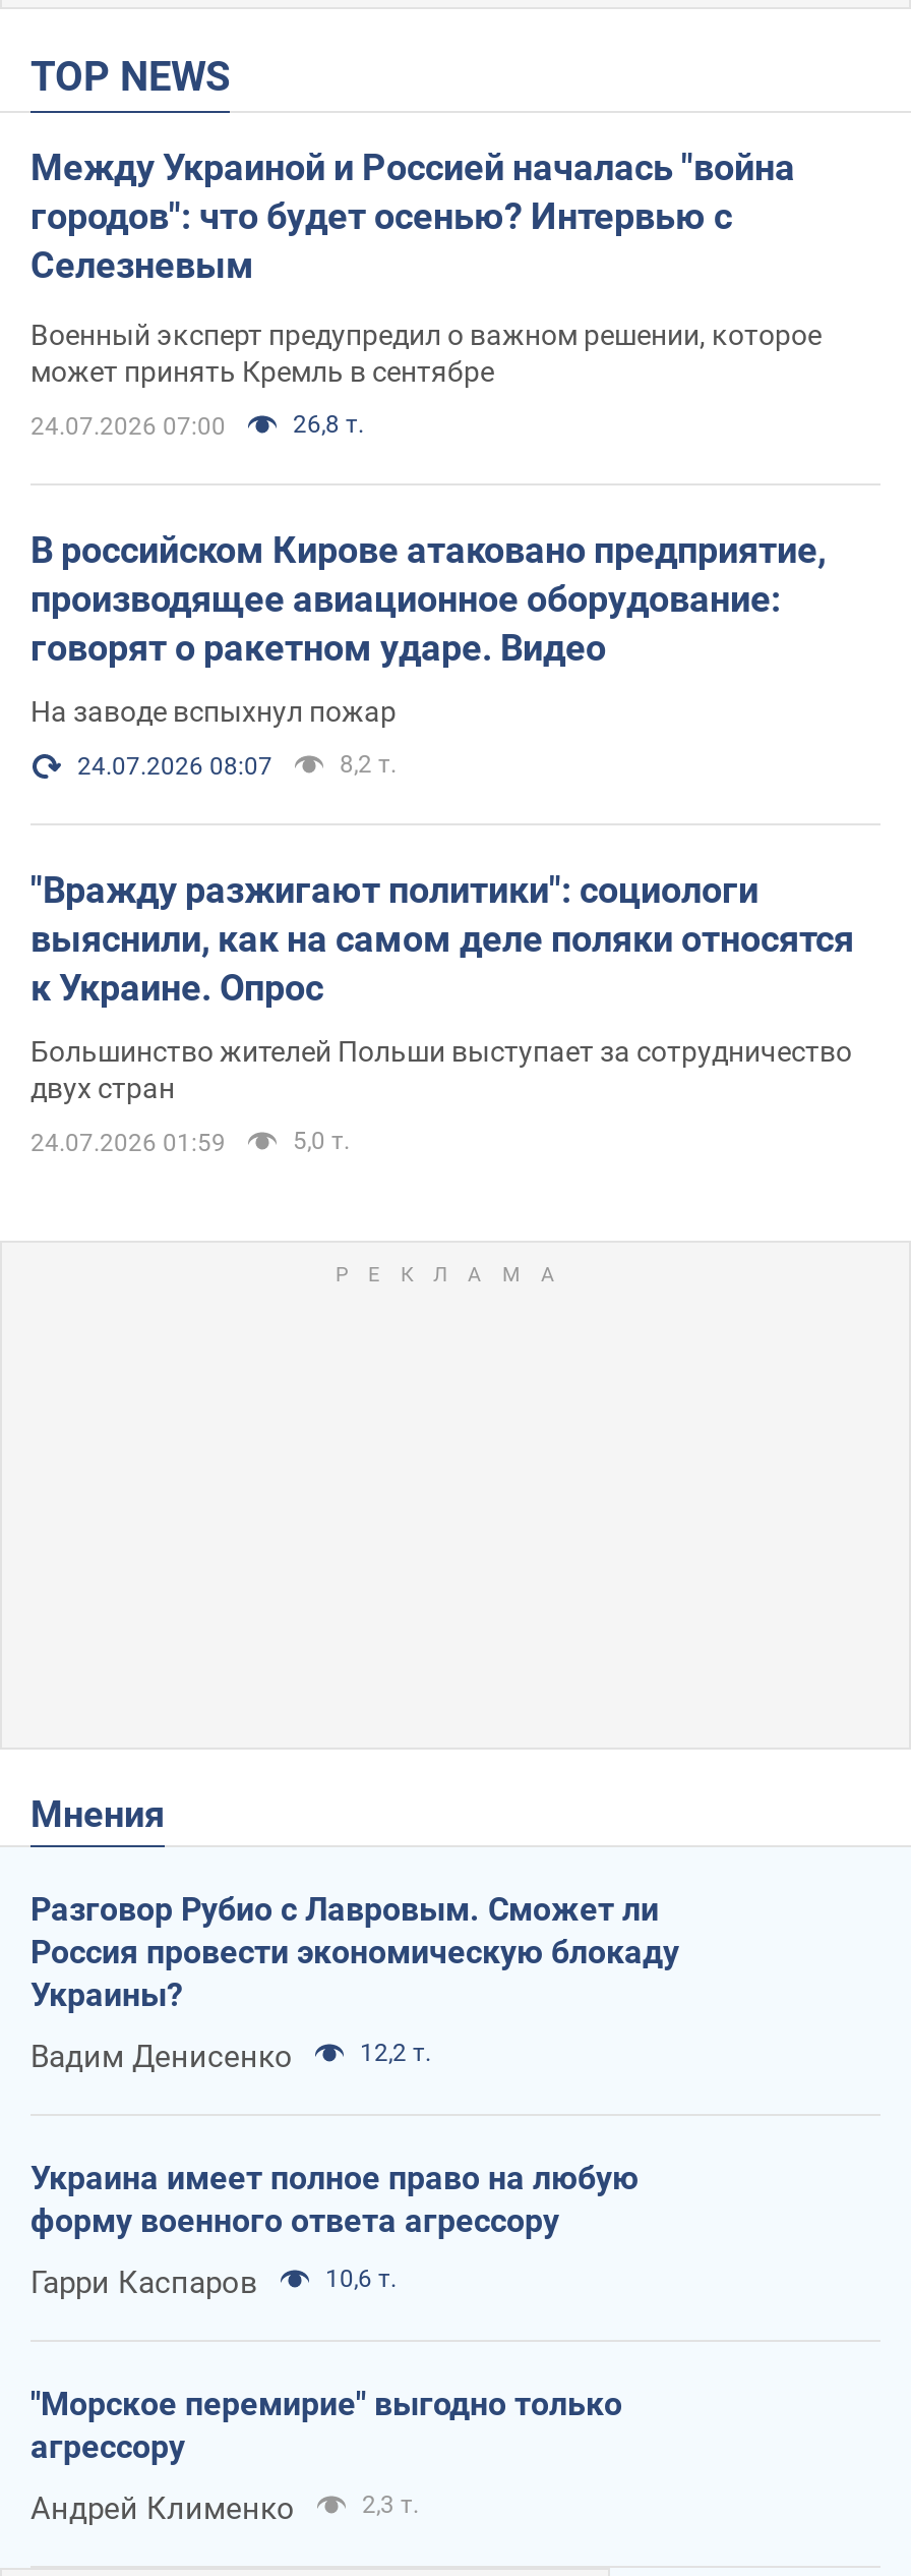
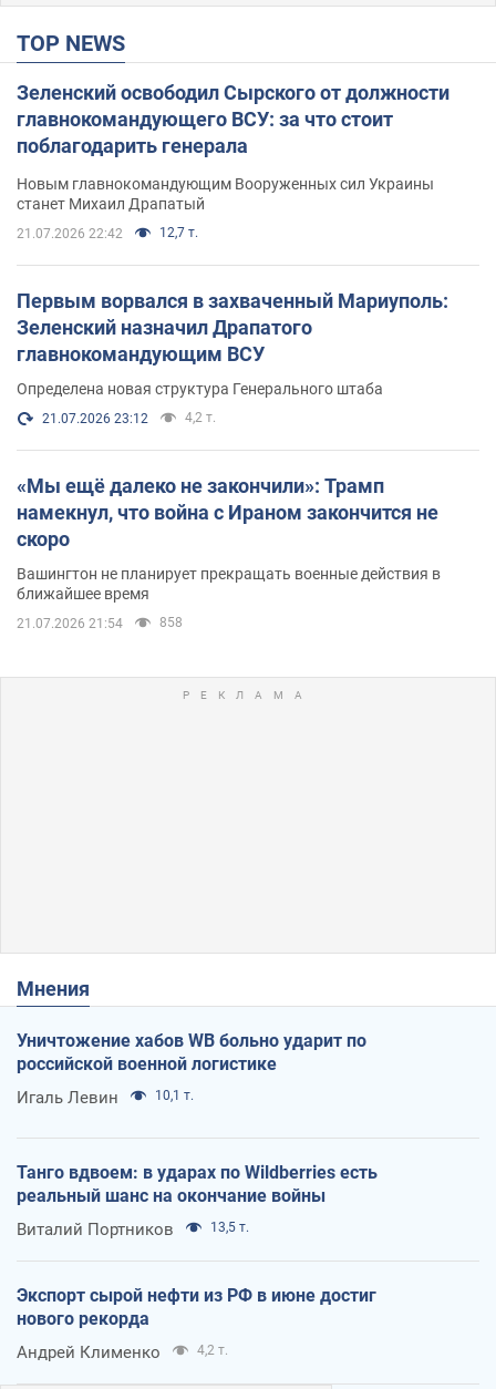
- Между Украиной и Россией началась "война
- городов": что будет осенью? Интервью с
- Селезневым
+ Зеленский освободил Сырского от должности
+ главнокомандующего ВСУ: за что стоит
+ поблагодарить генерала

- Военный эксперт предупредил о важном решении, которое
- может принять Кремль в сентябре
+ Новым главнокомандующим Вооруженных сил Украины
+ станет Михаил Драпатый

- 24.07.2026 07:00
- 26,8 т.
+ 21.07.2026 22:42
+ 12,7 т.

- В российском Кирове атаковано предприятие,
- производящее авиационное оборудование:
- говорят о ракетном ударе. Видео
+ Первым ворвался в захваченный Мариуполь:
+ Зеленский назначил Драпатого
+ главнокомандующим ВСУ

- На заводе вспыхнул пожар
+ Определена новая структура Генерального штаба

- 24.07.2026 08:07
- 8,2 т.
+ 21.07.2026 23:12
+ 4,2 т.

- "Вражду разжигают политики": социологи
- выяснили, как на самом деле поляки относятся
- к Украине. Опрос
+ «Мы ещё далеко не закончили»: Трамп
+ намекнул, что война с Ираном закончится не
+ скоро

- Большинство жителей Польши выступает за сотрудничество
- двух стран
+ Вашингтон не планирует прекращать военные действия в
+ ближайшее время

- 24.07.2026 01:59
- 5,0 т.
+ 21.07.2026 21:54
+ 858

- Разговор Рубио с Лавровым. Сможет ли
- Россия провести экономическую блокаду
- Украины?
+ Уничтожение хабов WB больно ударит по
+ российской военной логистике

- Вадим Денисенко
- 12,2 т.
+ Игаль Левин
+ 10,1 т.

- Украина имеет полное право на любую
- форму военного ответа агрессору
+ Танго вдвоем: в ударах по Wildberries есть
+ реальный шанс на окончание войны

- Гарри Каспаров
- 10,6 т.
+ Виталий Портников
+ 13,5 т.

- "Морское перемирие" выгодно только
- агрессору
+ Экспорт сырой нефти из РФ в июне достиг
+ нового рекорда

- 2,3 т.
+ 4,2 т.
